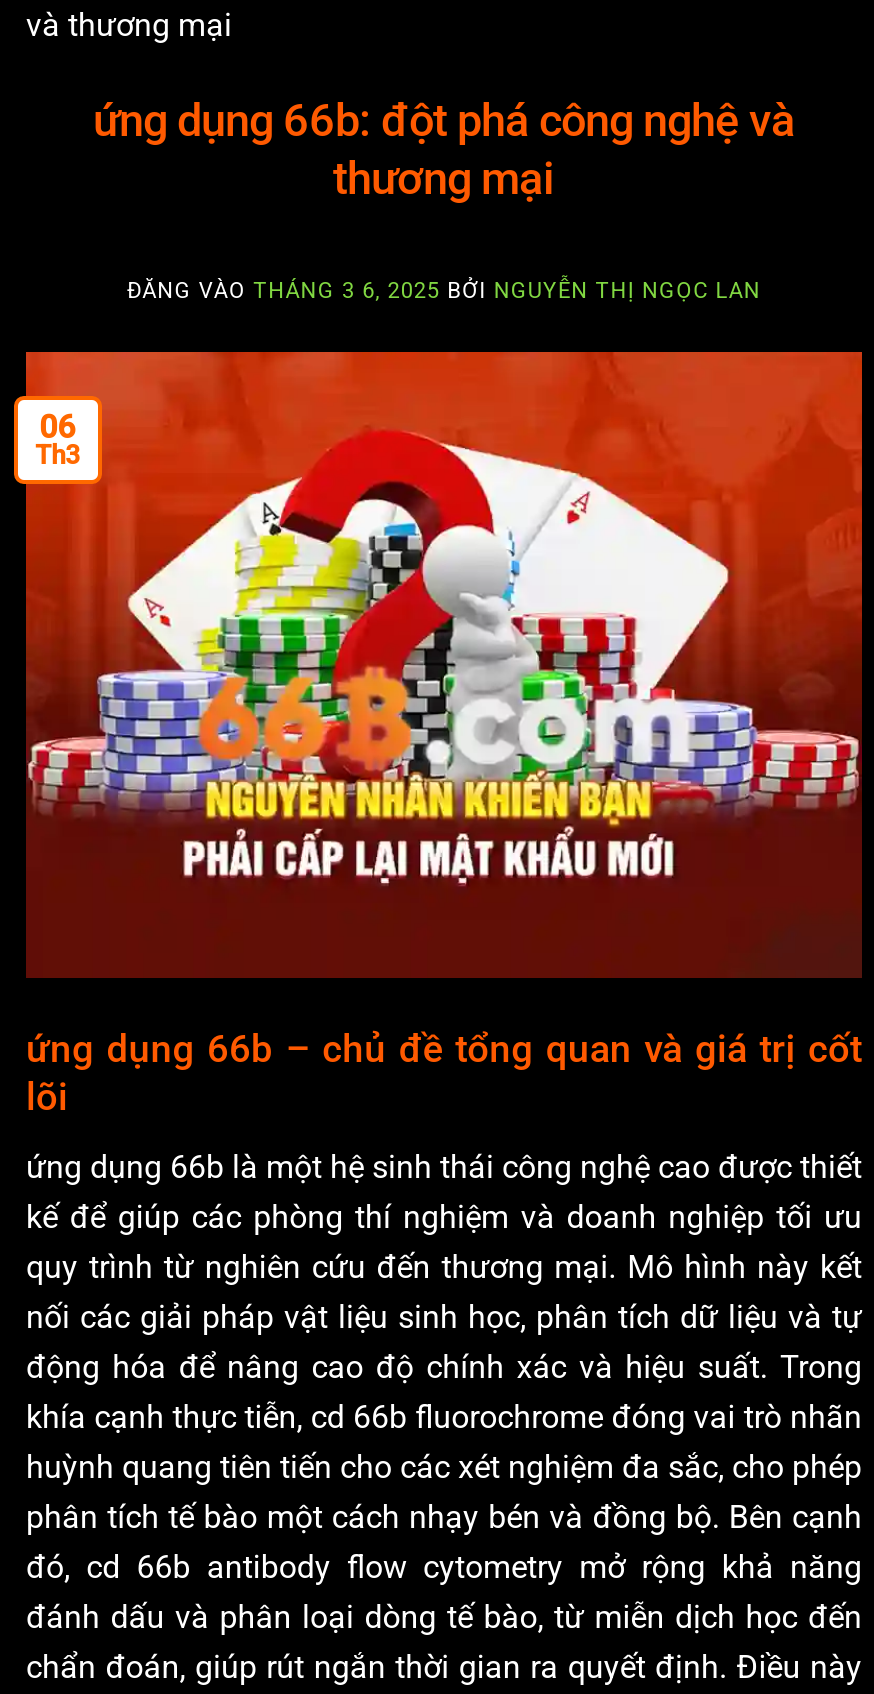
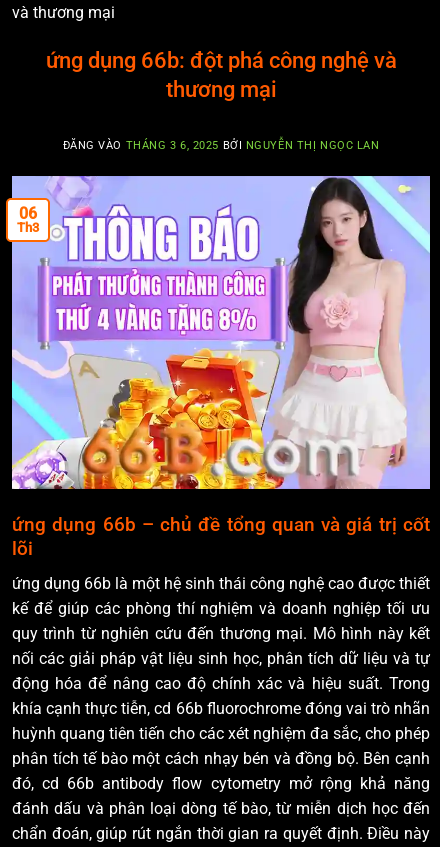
- [image]
+ [image]
